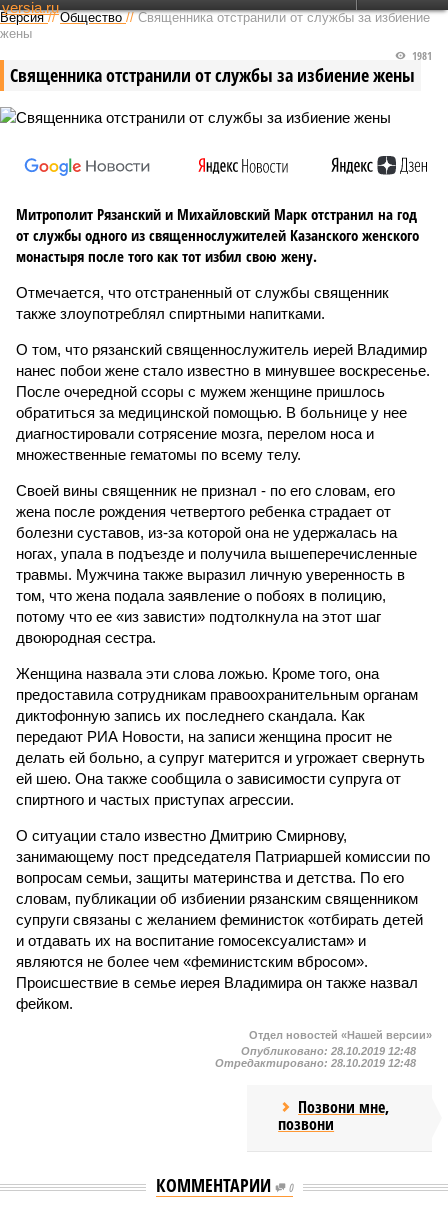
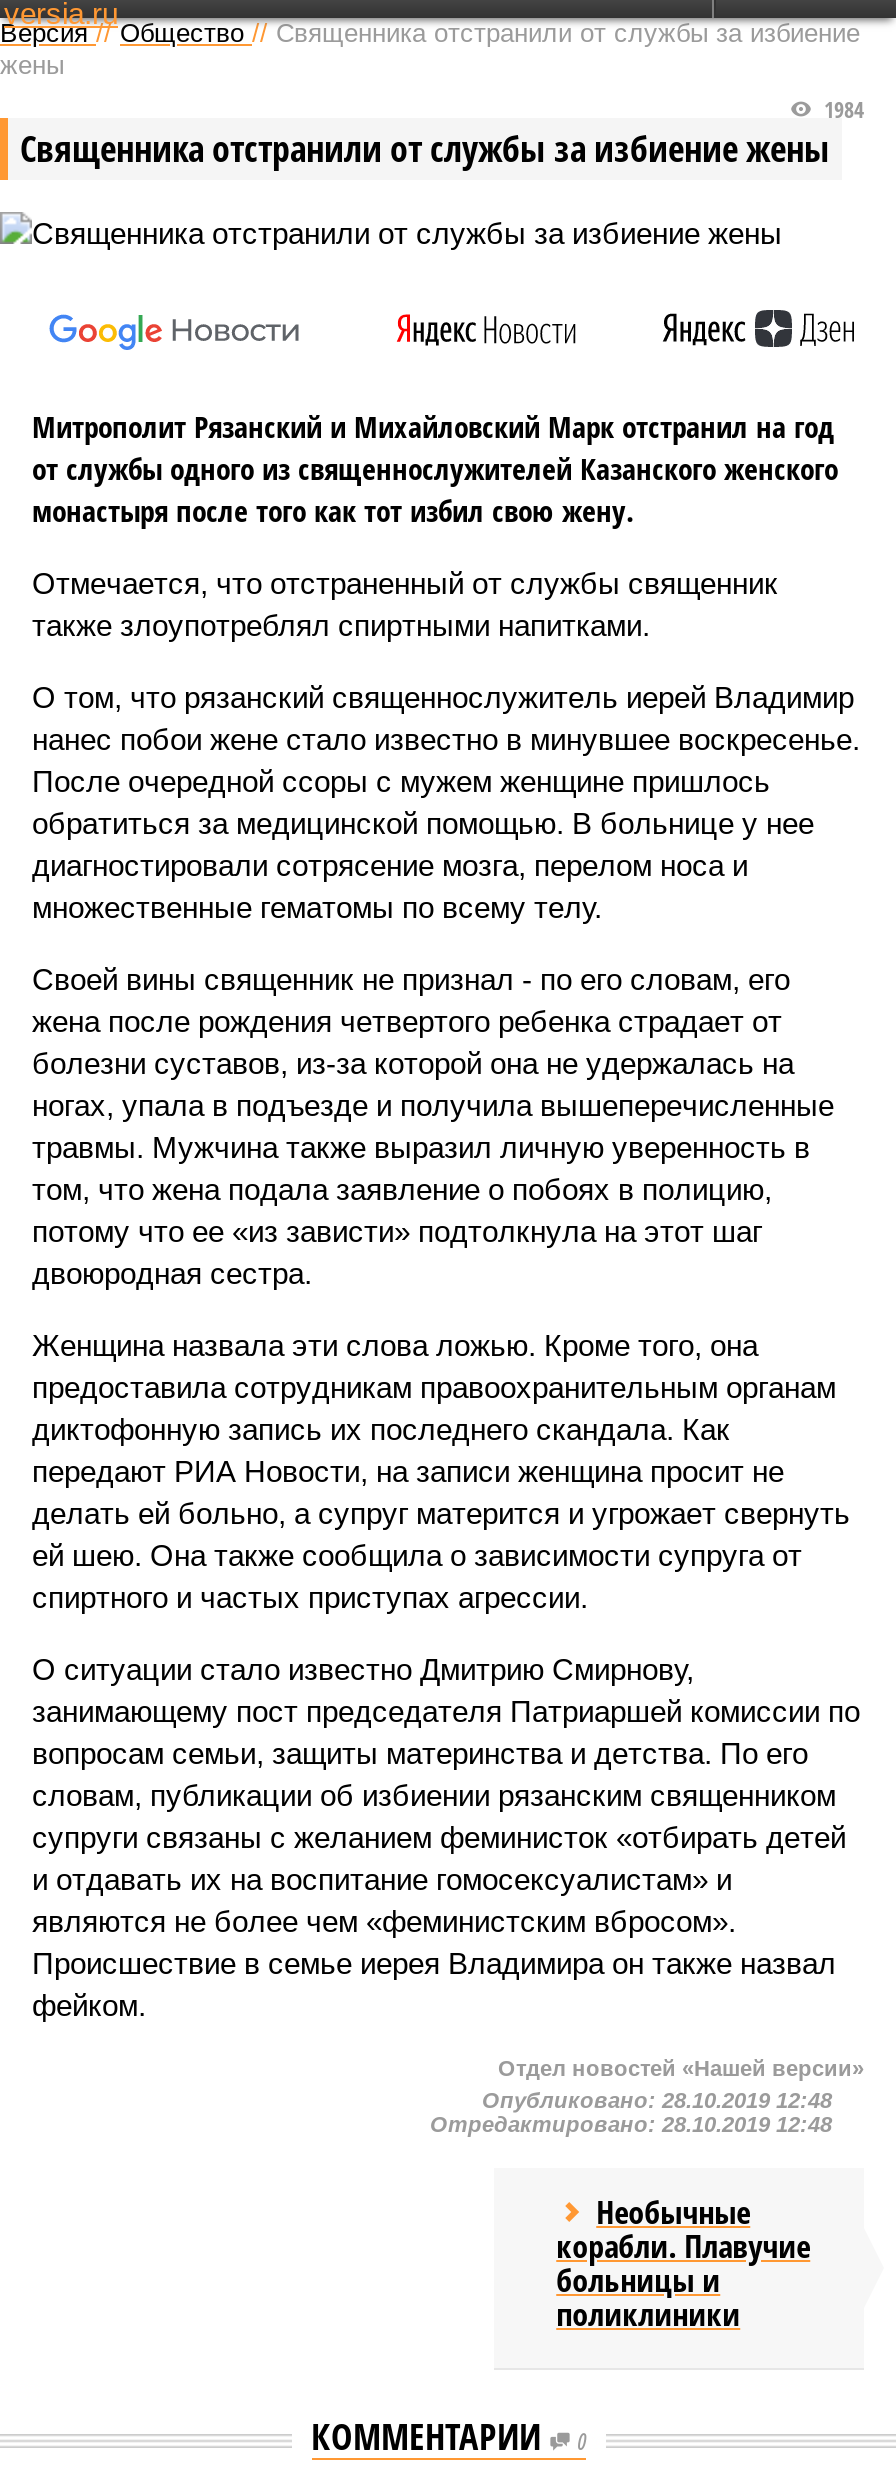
- 1981
+ 1984

- Позвони мне,
- позвони
+ Необычные
+ корабли. Плавучие
+ больницы и
+ поликлиники
